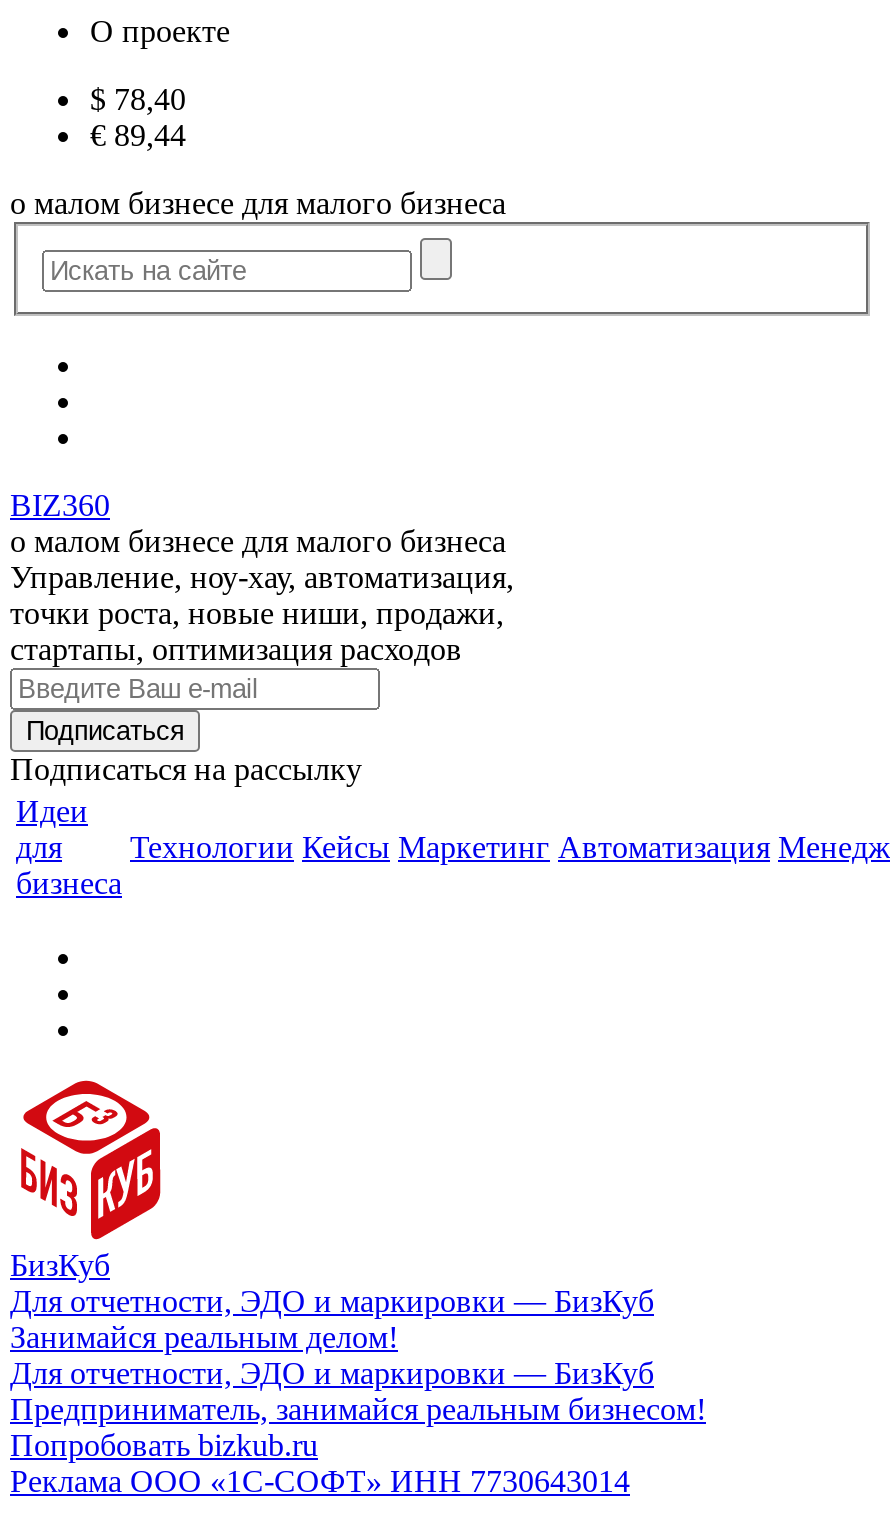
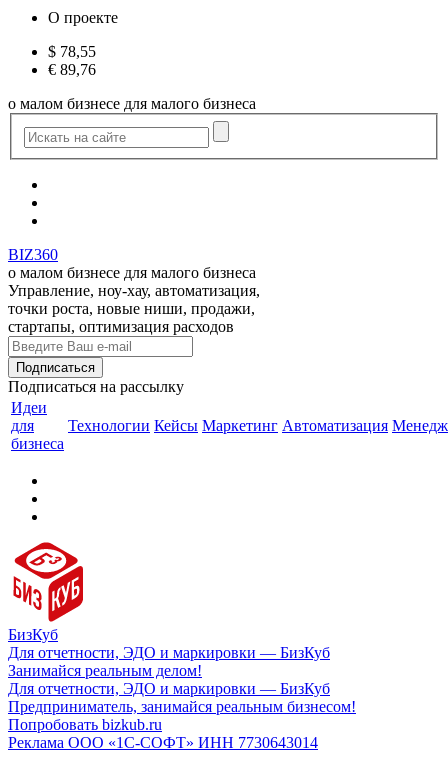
- $78,40
+ $78,55

- €89,44
+ €89,76
